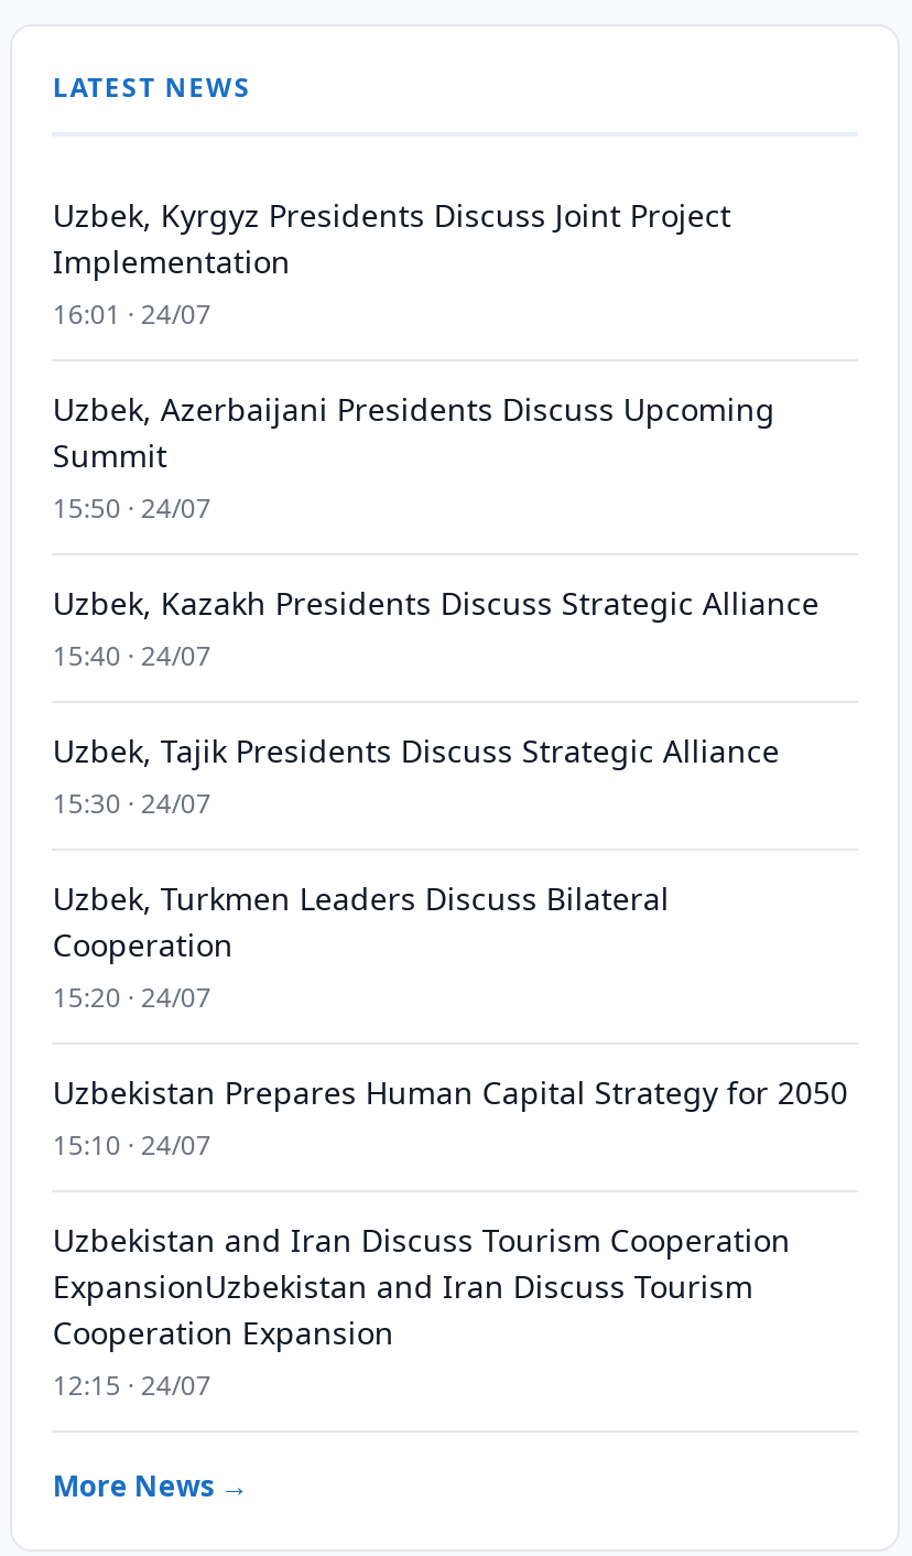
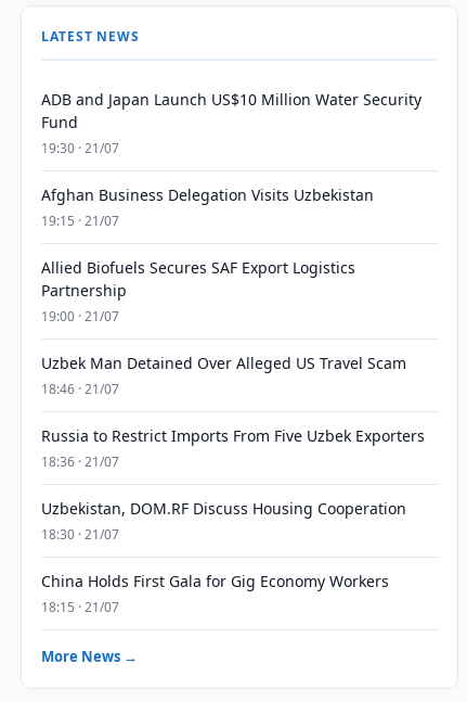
- Uzbek, Kyrgyz Presidents Discuss Joint Project
- Implementation
- 16:01 · 24/07
+ ADB and Japan Launch US$10 Million Water Security
+ Fund
+ 19:30 · 21/07

- Uzbek, Azerbaijani Presidents Discuss Upcoming
- Summit
- 15:50 · 24/07
+ Afghan Business Delegation Visits Uzbekistan
+ 19:15 · 21/07

- Uzbek, Kazakh Presidents Discuss Strategic Alliance
- 15:40 · 24/07
+ Allied Biofuels Secures SAF Export Logistics
+ Partnership
+ 19:00 · 21/07

- Uzbek, Tajik Presidents Discuss Strategic Alliance
- 15:30 · 24/07
+ Uzbek Man Detained Over Alleged US Travel Scam
+ 18:46 · 21/07

- Uzbek, Turkmen Leaders Discuss Bilateral
- Cooperation
- 15:20 · 24/07
+ Russia to Restrict Imports From Five Uzbek Exporters
+ 18:36 · 21/07

- Uzbekistan Prepares Human Capital Strategy for 2050
- 15:10 · 24/07
+ Uzbekistan, DOM.RF Discuss Housing Cooperation
+ 18:30 · 21/07

- Uzbekistan and Iran Discuss Tourism Cooperation
- ExpansionUzbekistan and Iran Discuss Tourism
- Cooperation Expansion
- 12:15 · 24/07
+ China Holds First Gala for Gig Economy Workers
+ 18:15 · 21/07
